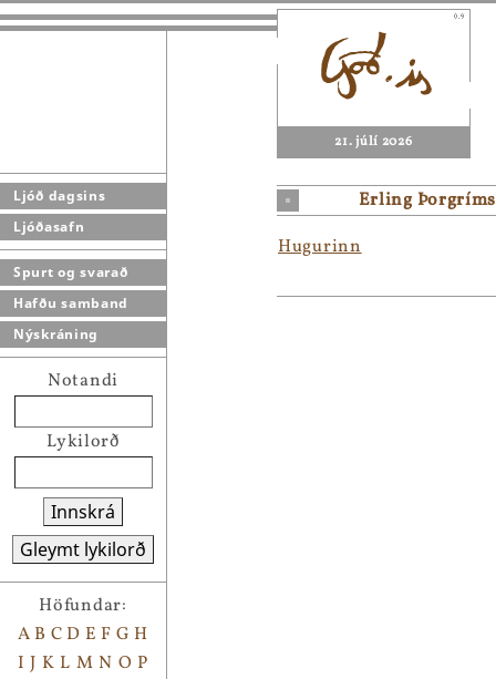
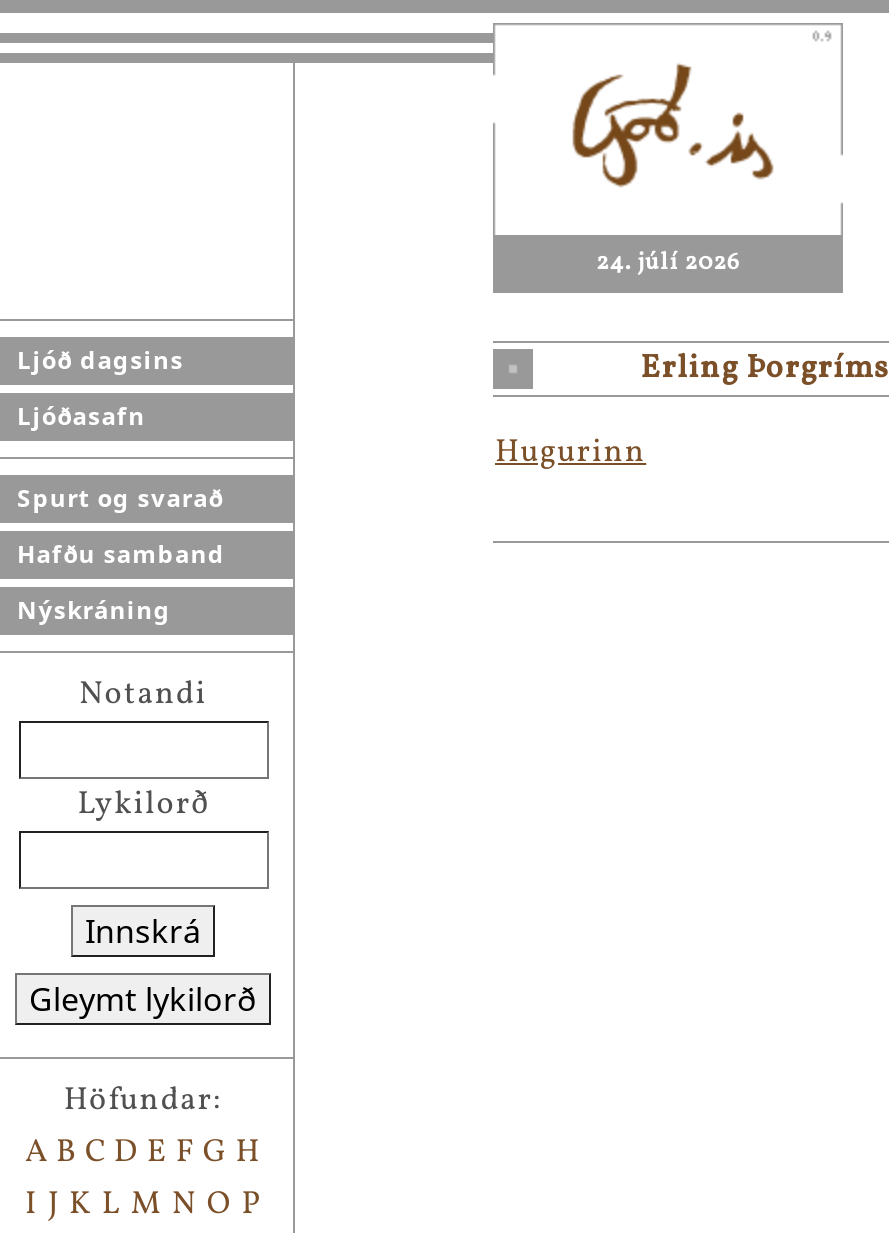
- 21. júlí 2026
+ 24. júlí 2026
